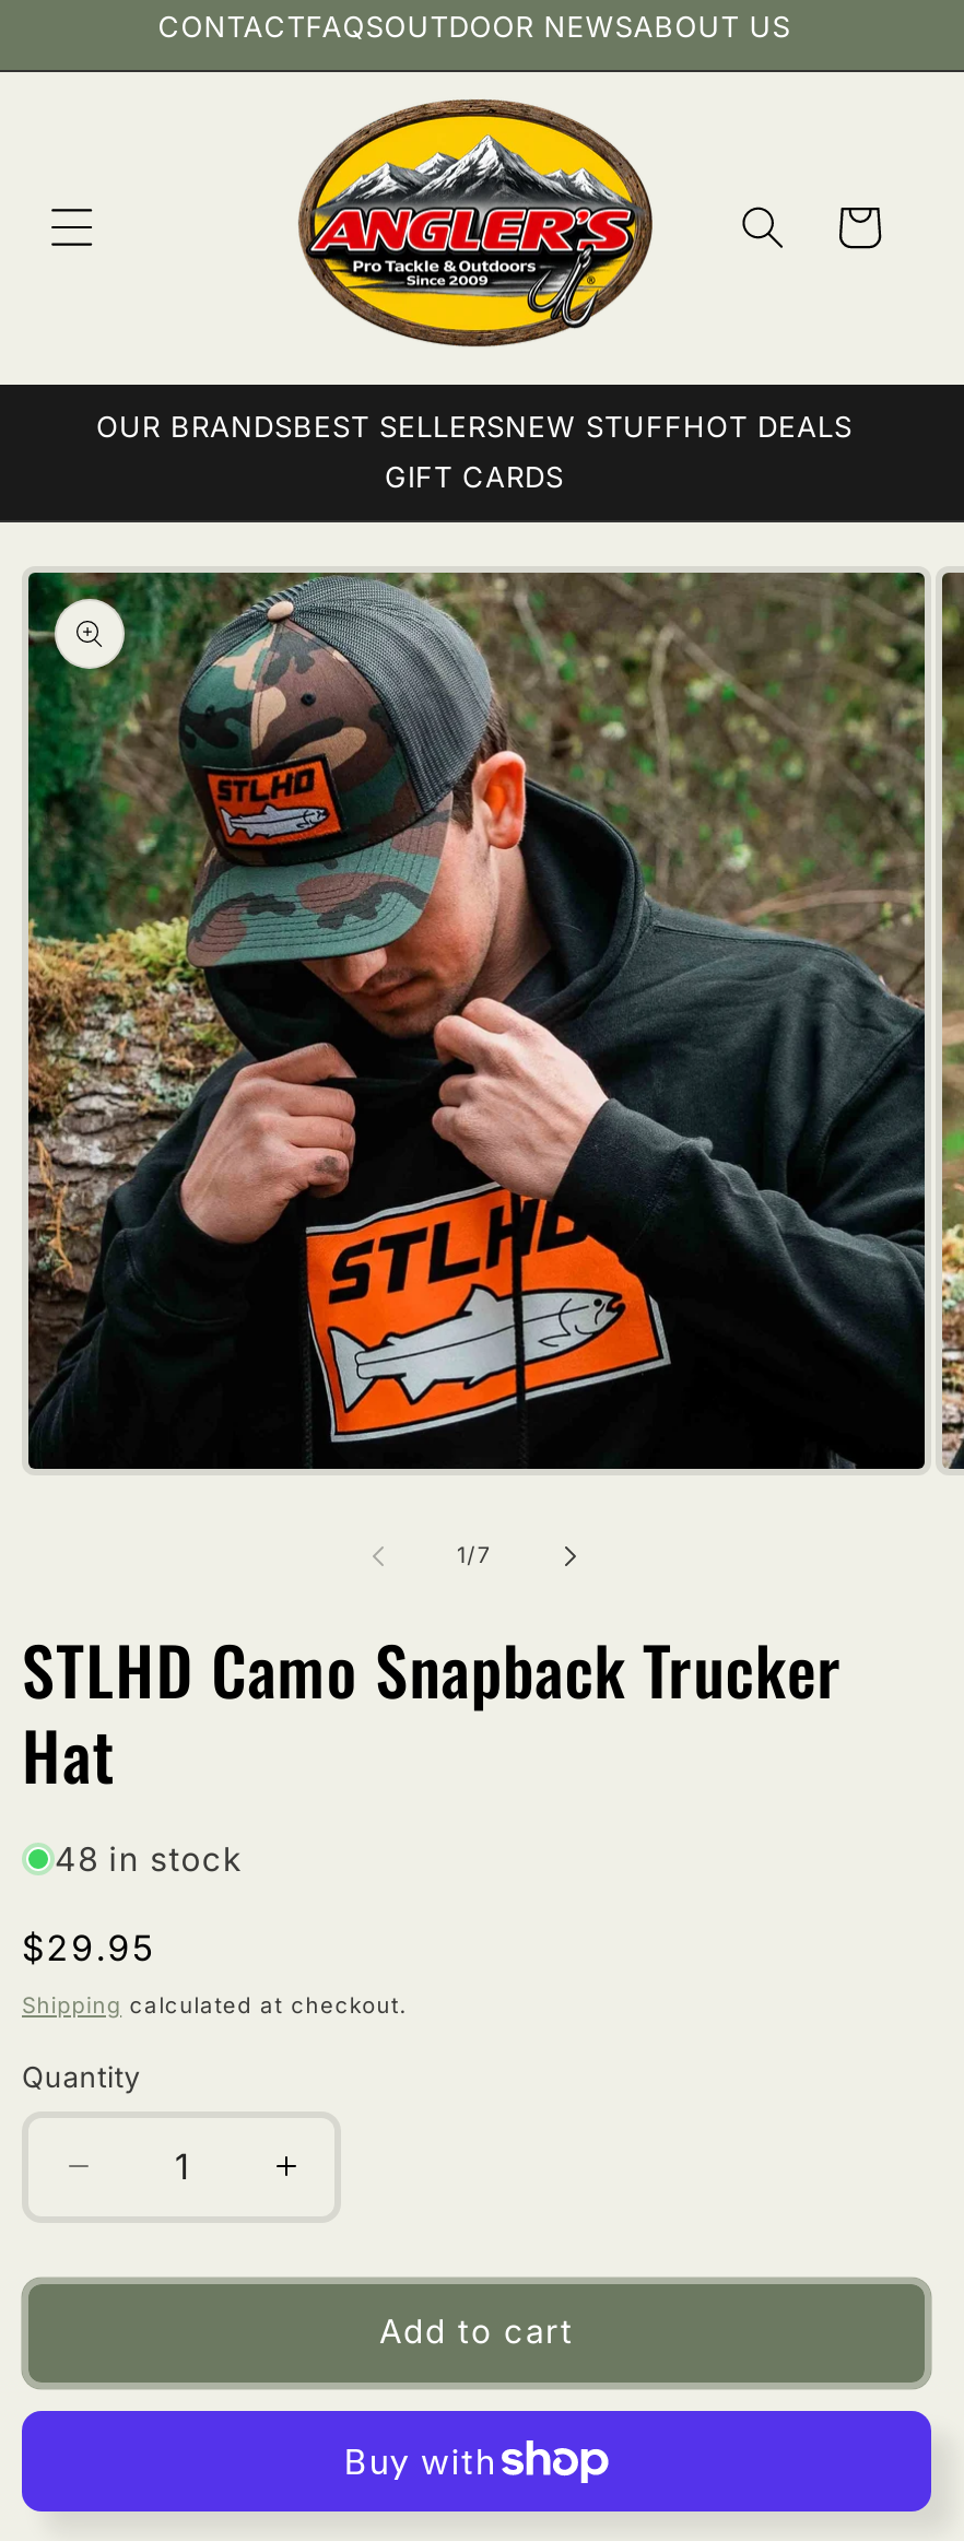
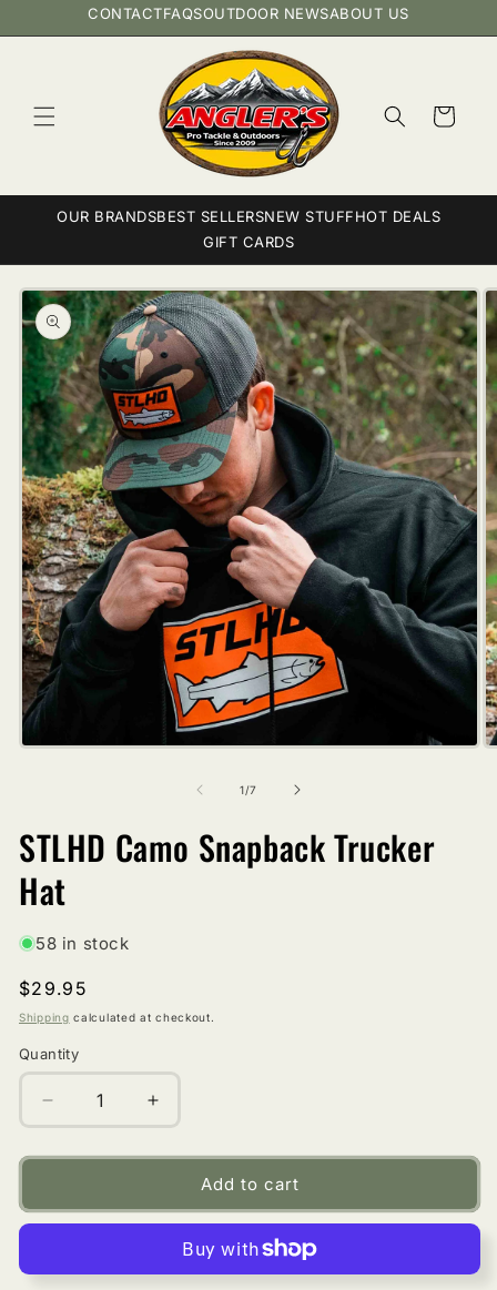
- 48 in stock
+ 58 in stock
